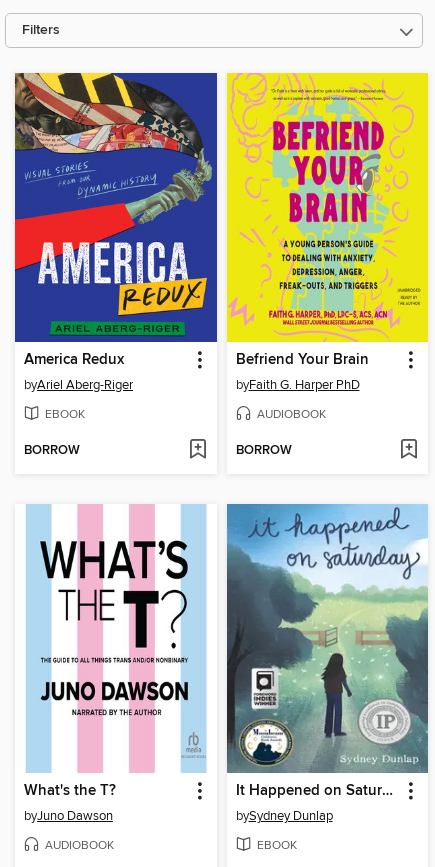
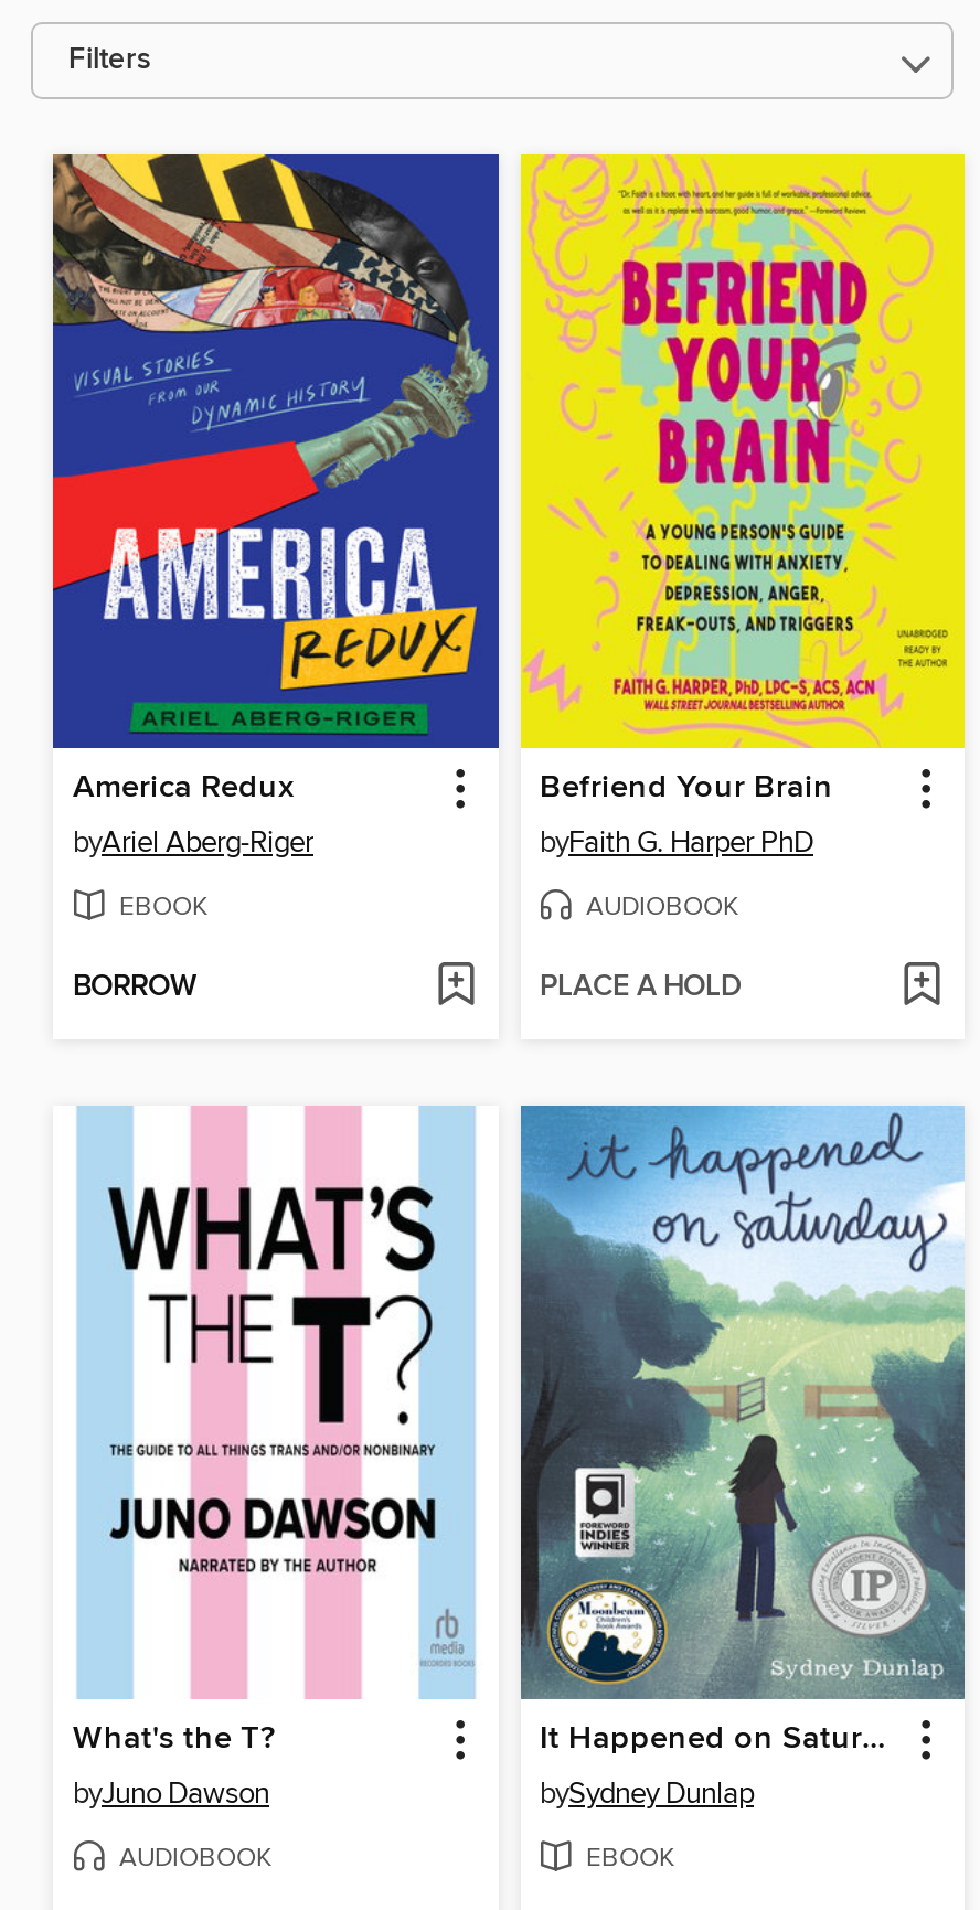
- BORROW
+ PLACE A HOLD
